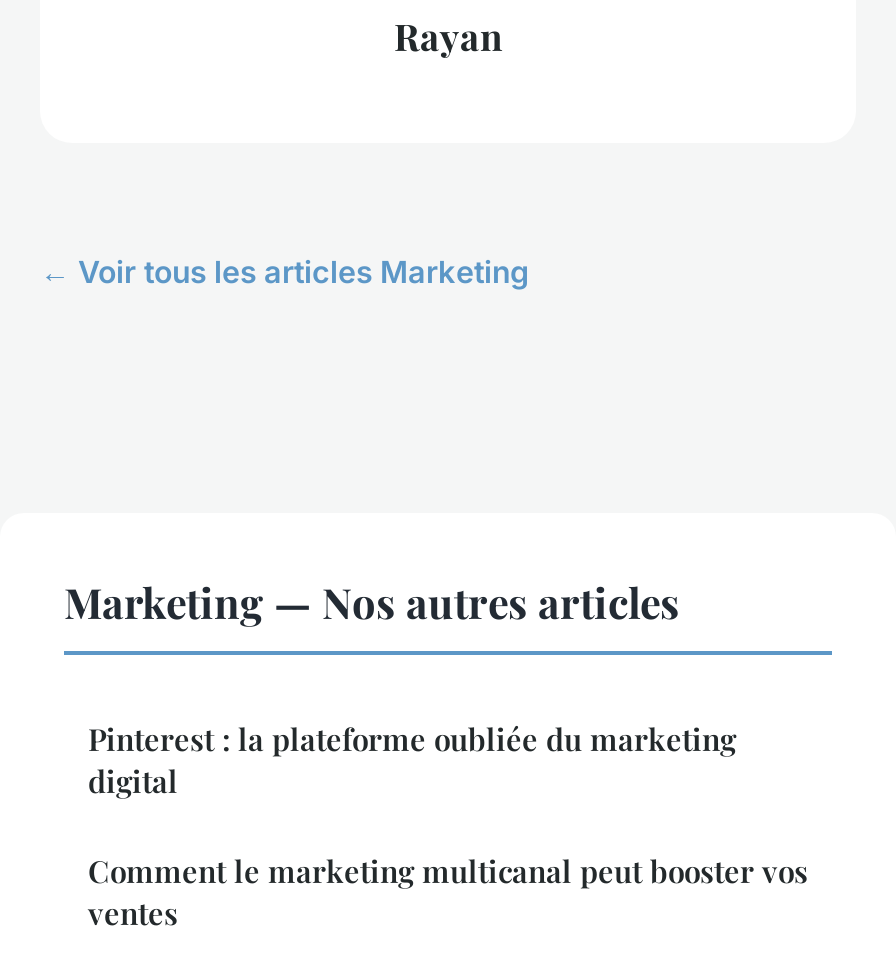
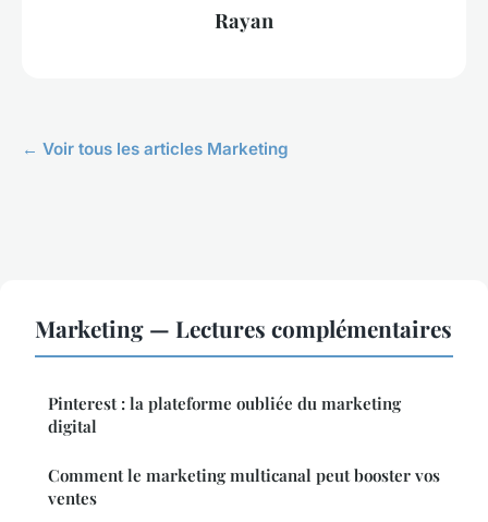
- Marketing — Nos autres articles
+ Marketing — Lectures complémentaires
